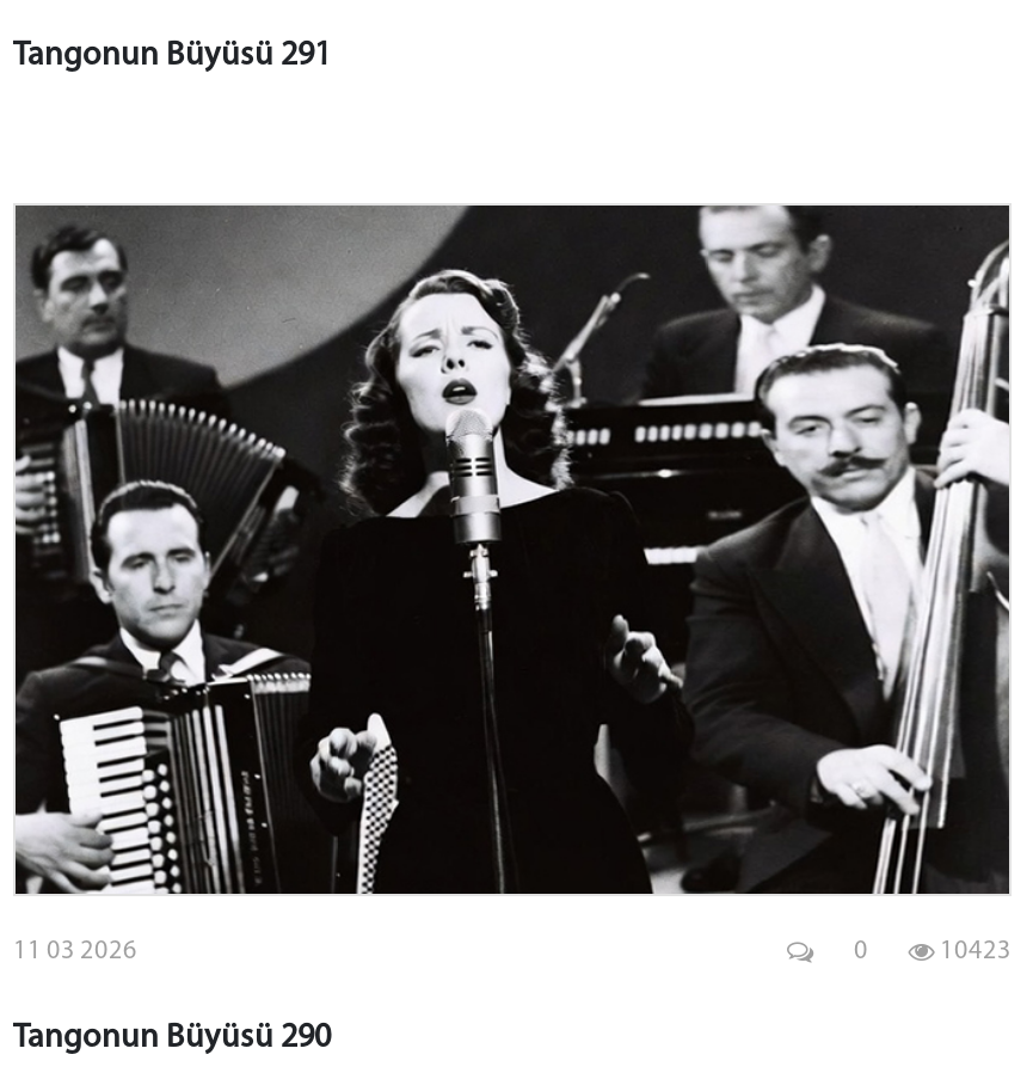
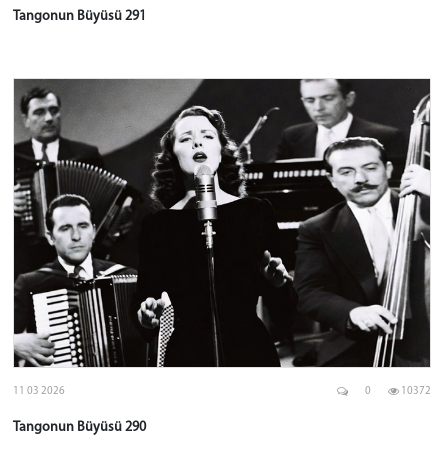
- 10423
+ 10372
